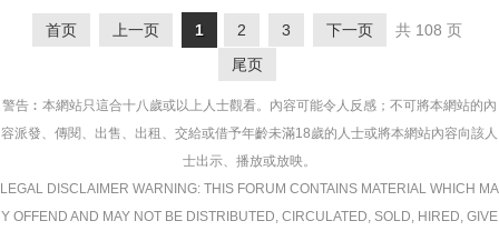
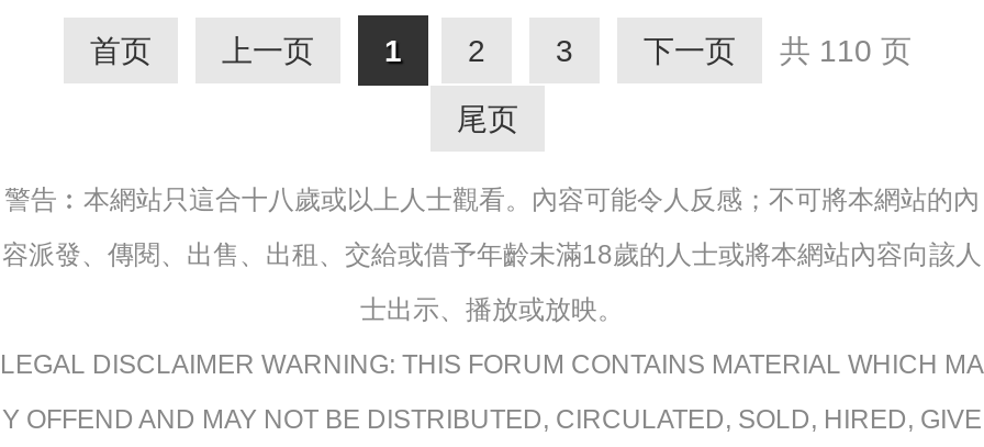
- 首页 上一页 1 2 3 下一页 共 108 页
+ 首页 上一页 1 2 3 下一页 共 110 页
